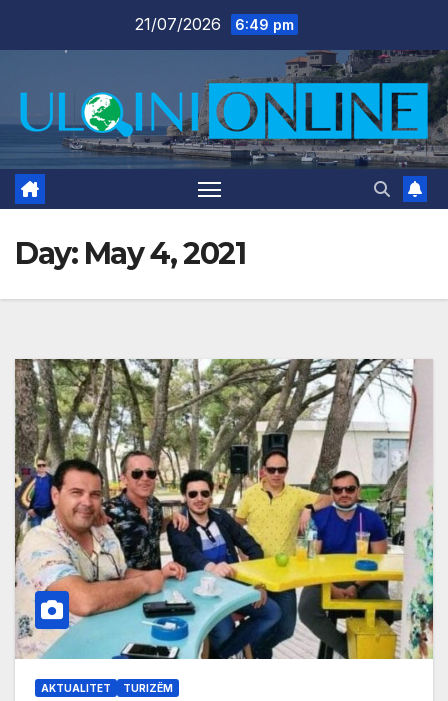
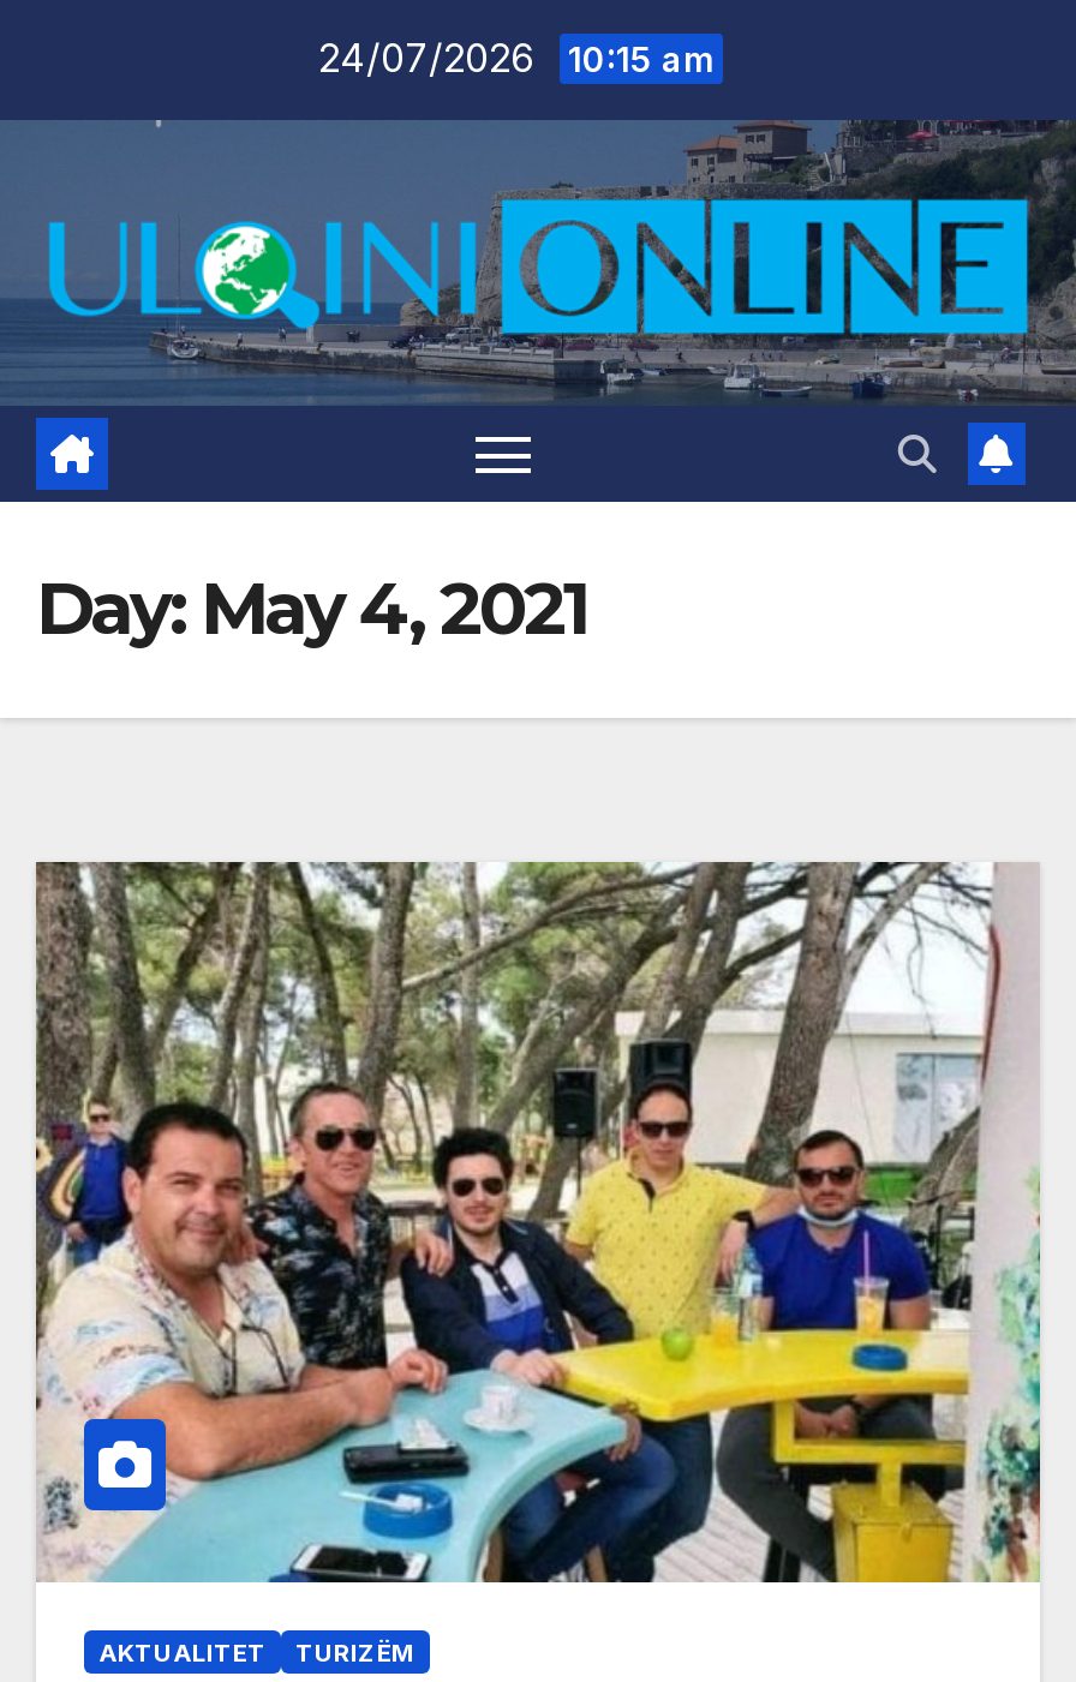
- 21/07/2026 6:49 pm
+ 24/07/2026 10:15 am
